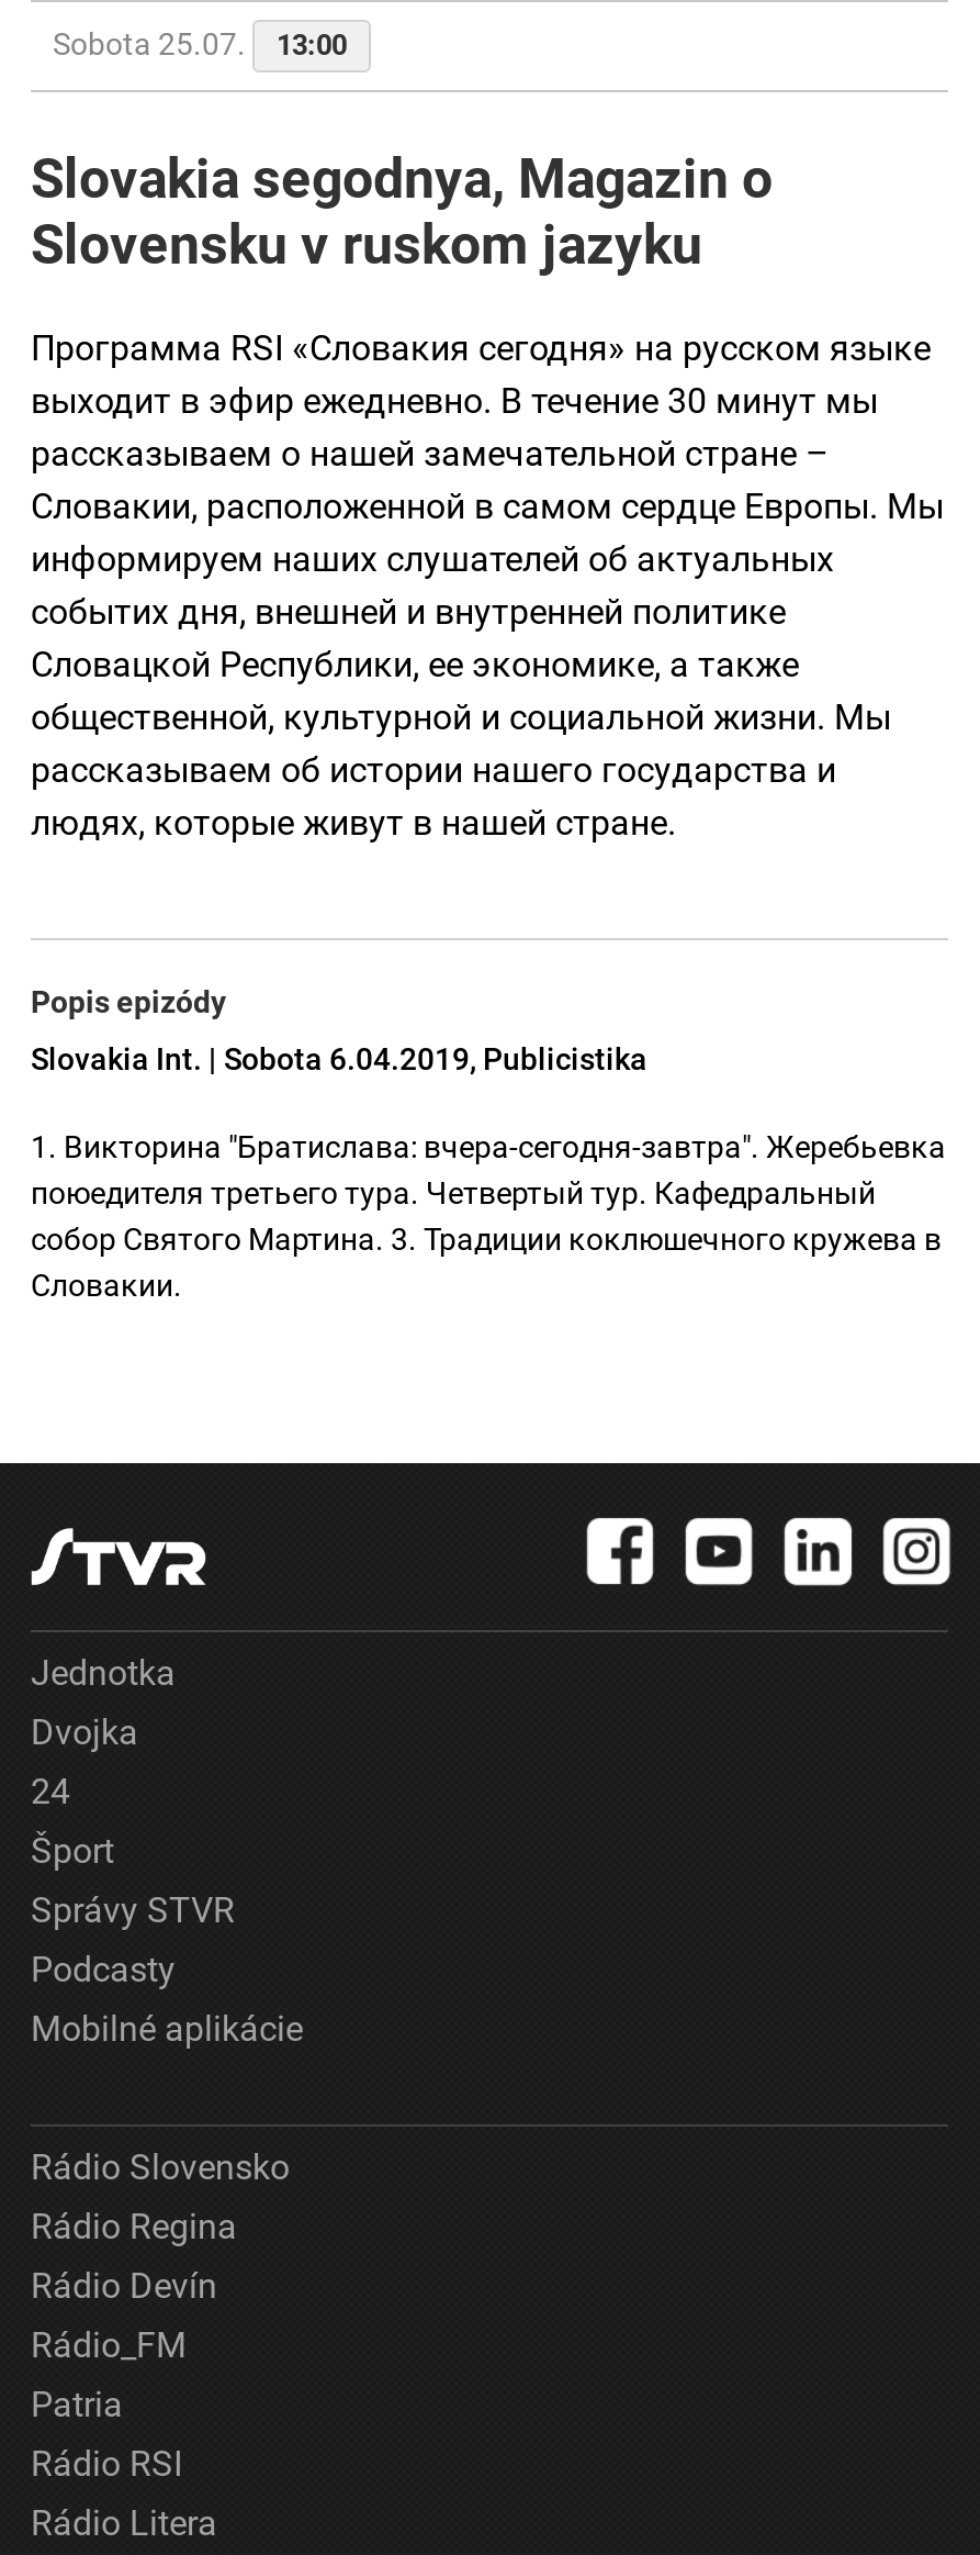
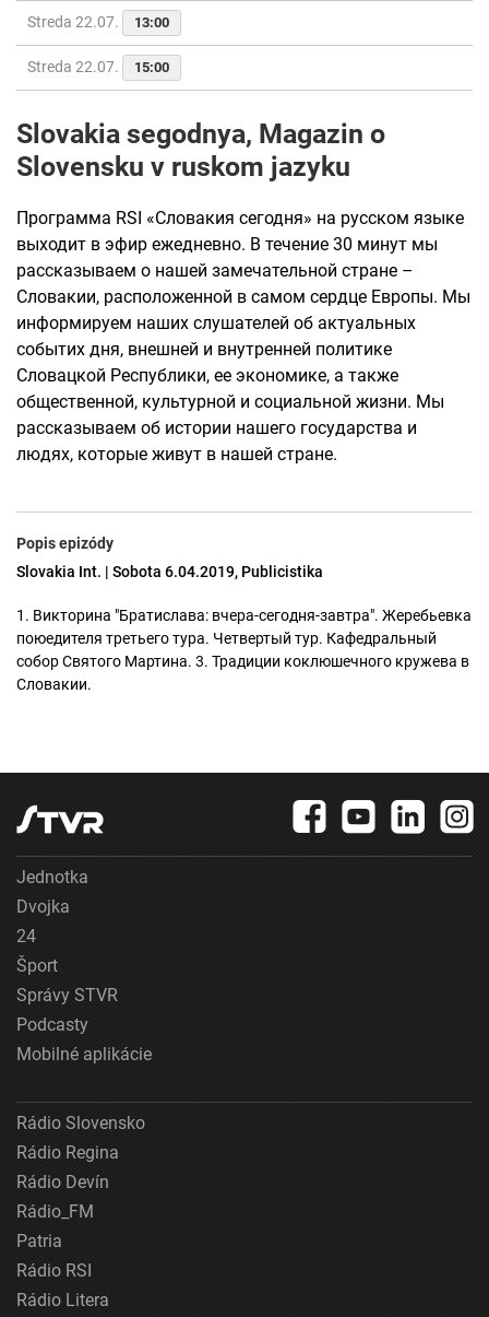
- Sobota 25.07. 13:00
+ Streda 22.07. 13:00

+ Streda 22.07.
+ 15:00
